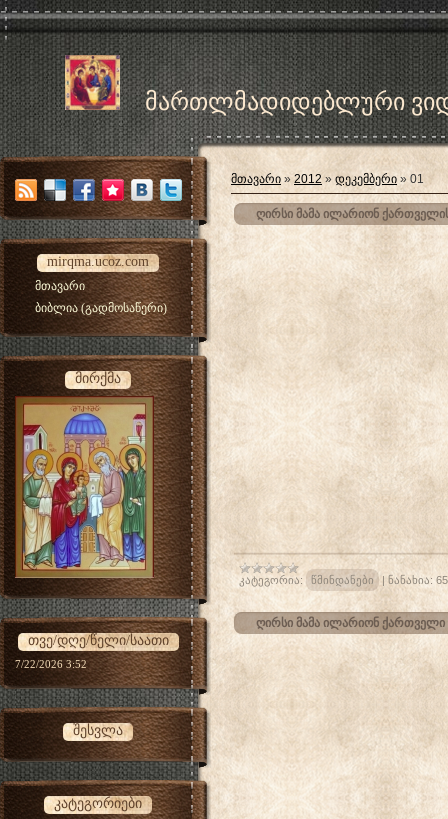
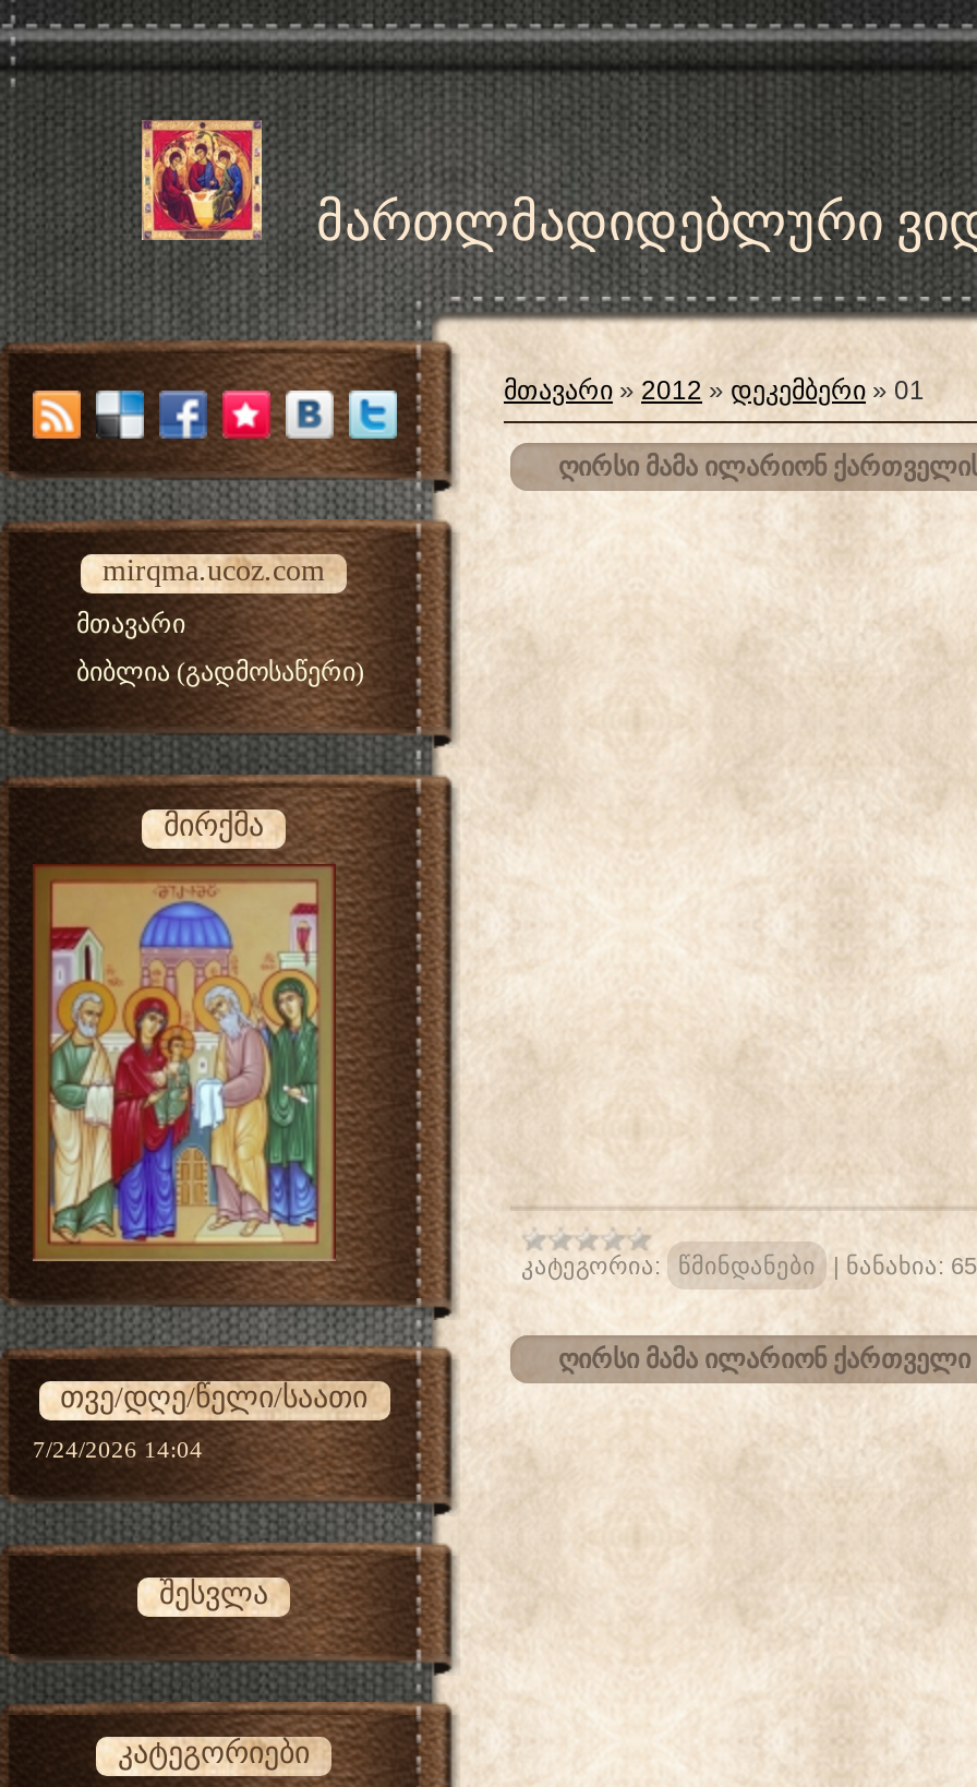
- 7/22/2026 3:52
+ 7/24/2026 14:04
